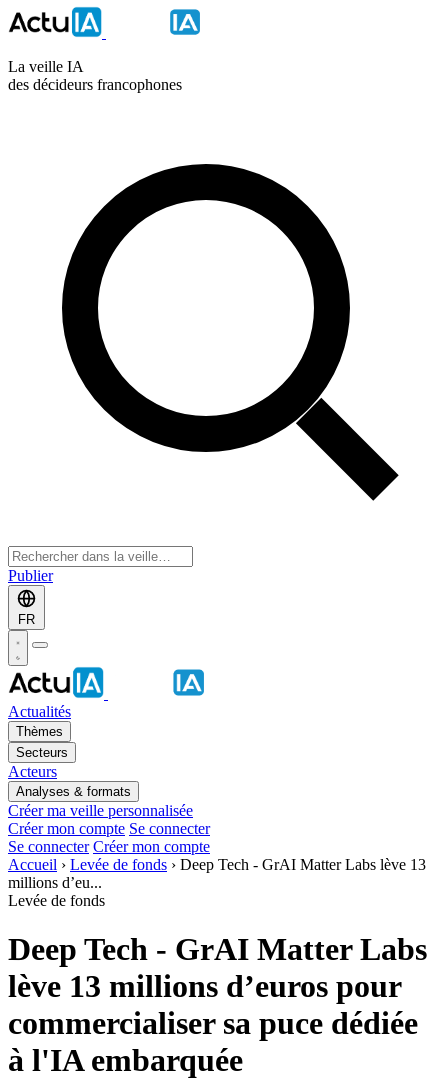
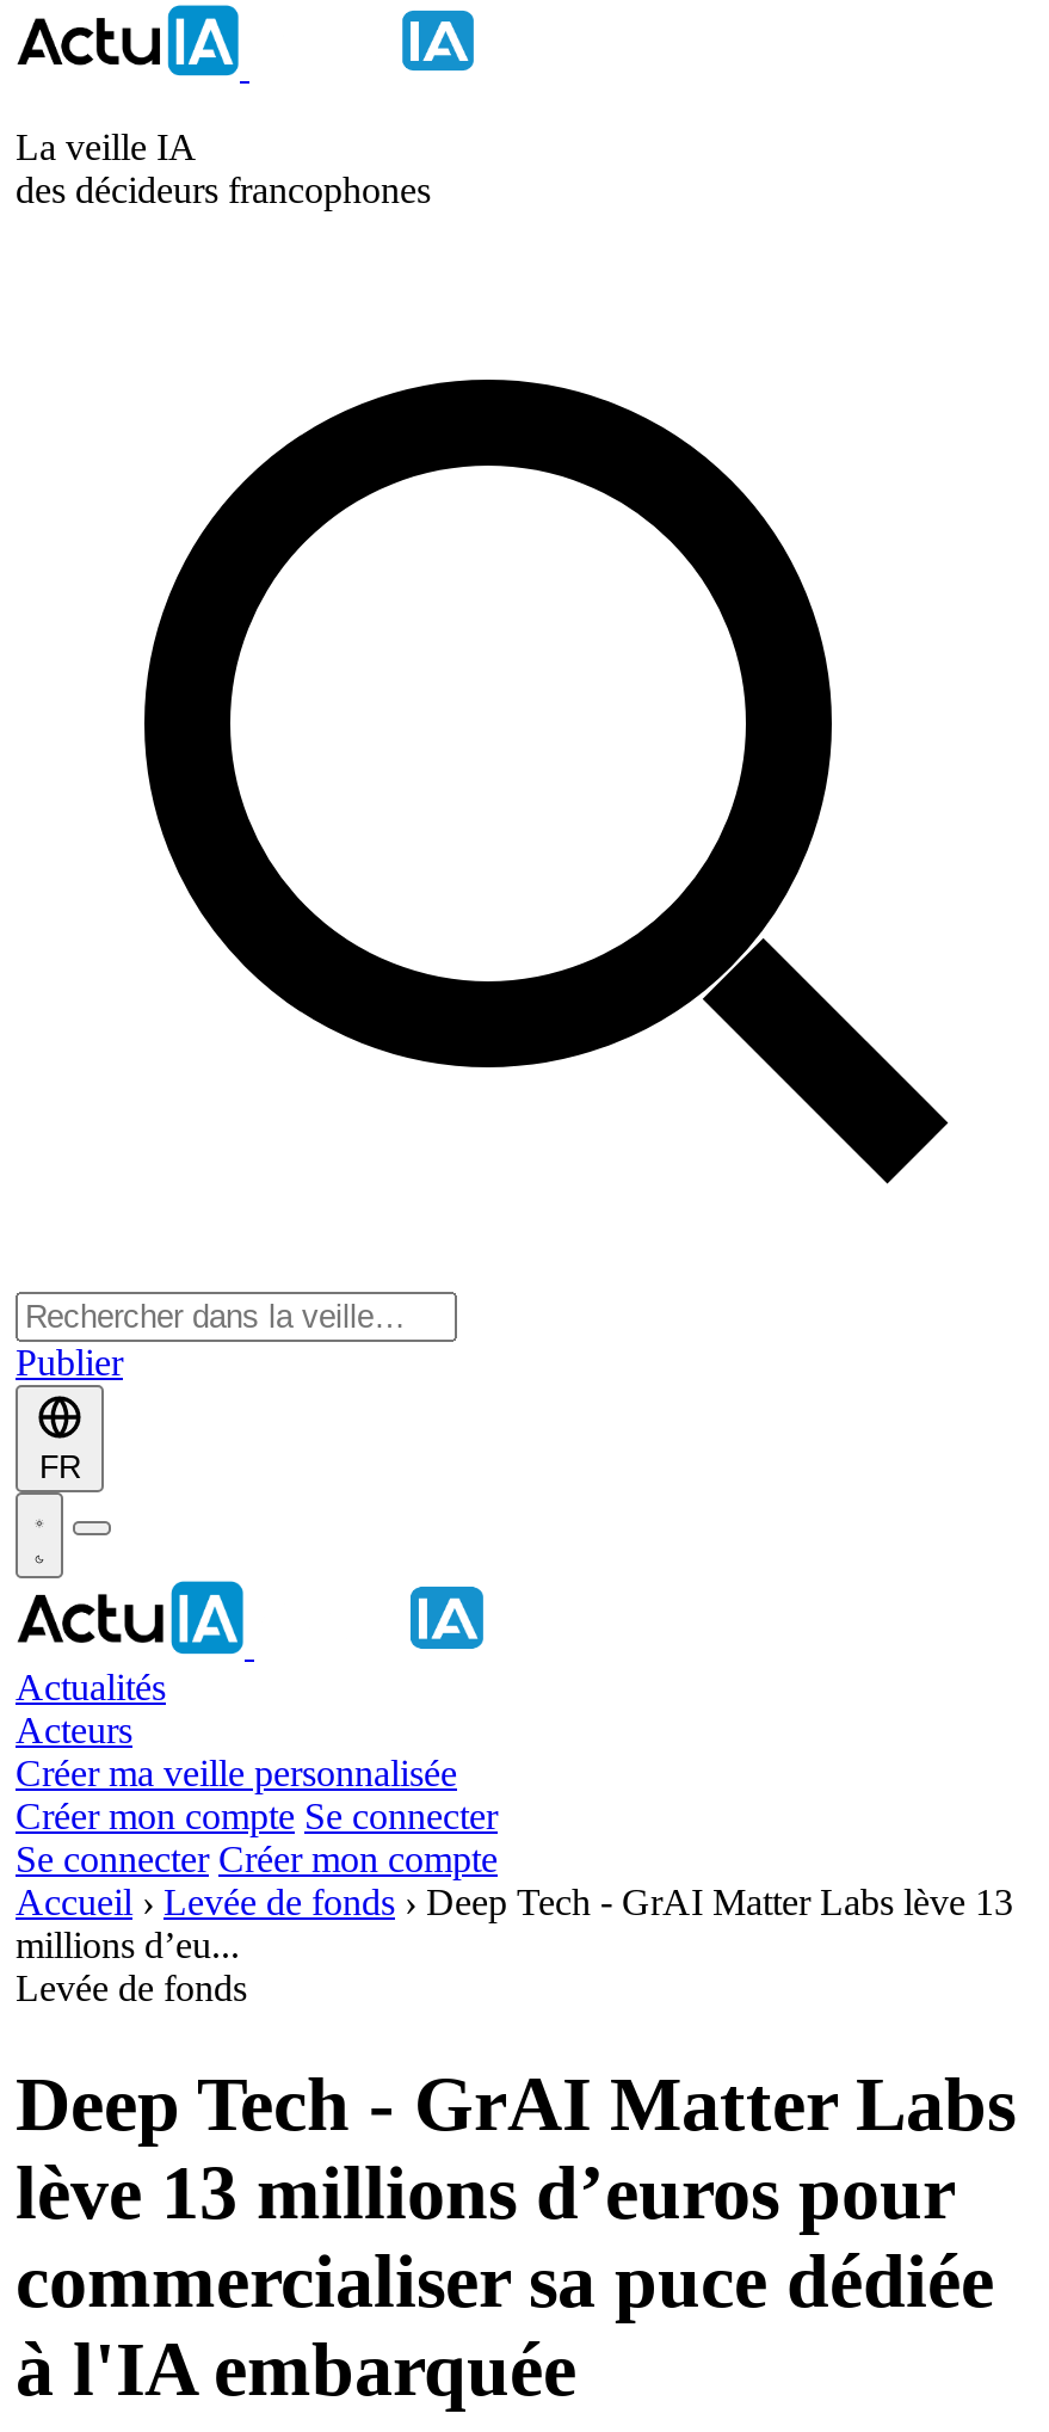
- Thèmes
- Secteurs

- Analyses & formats
